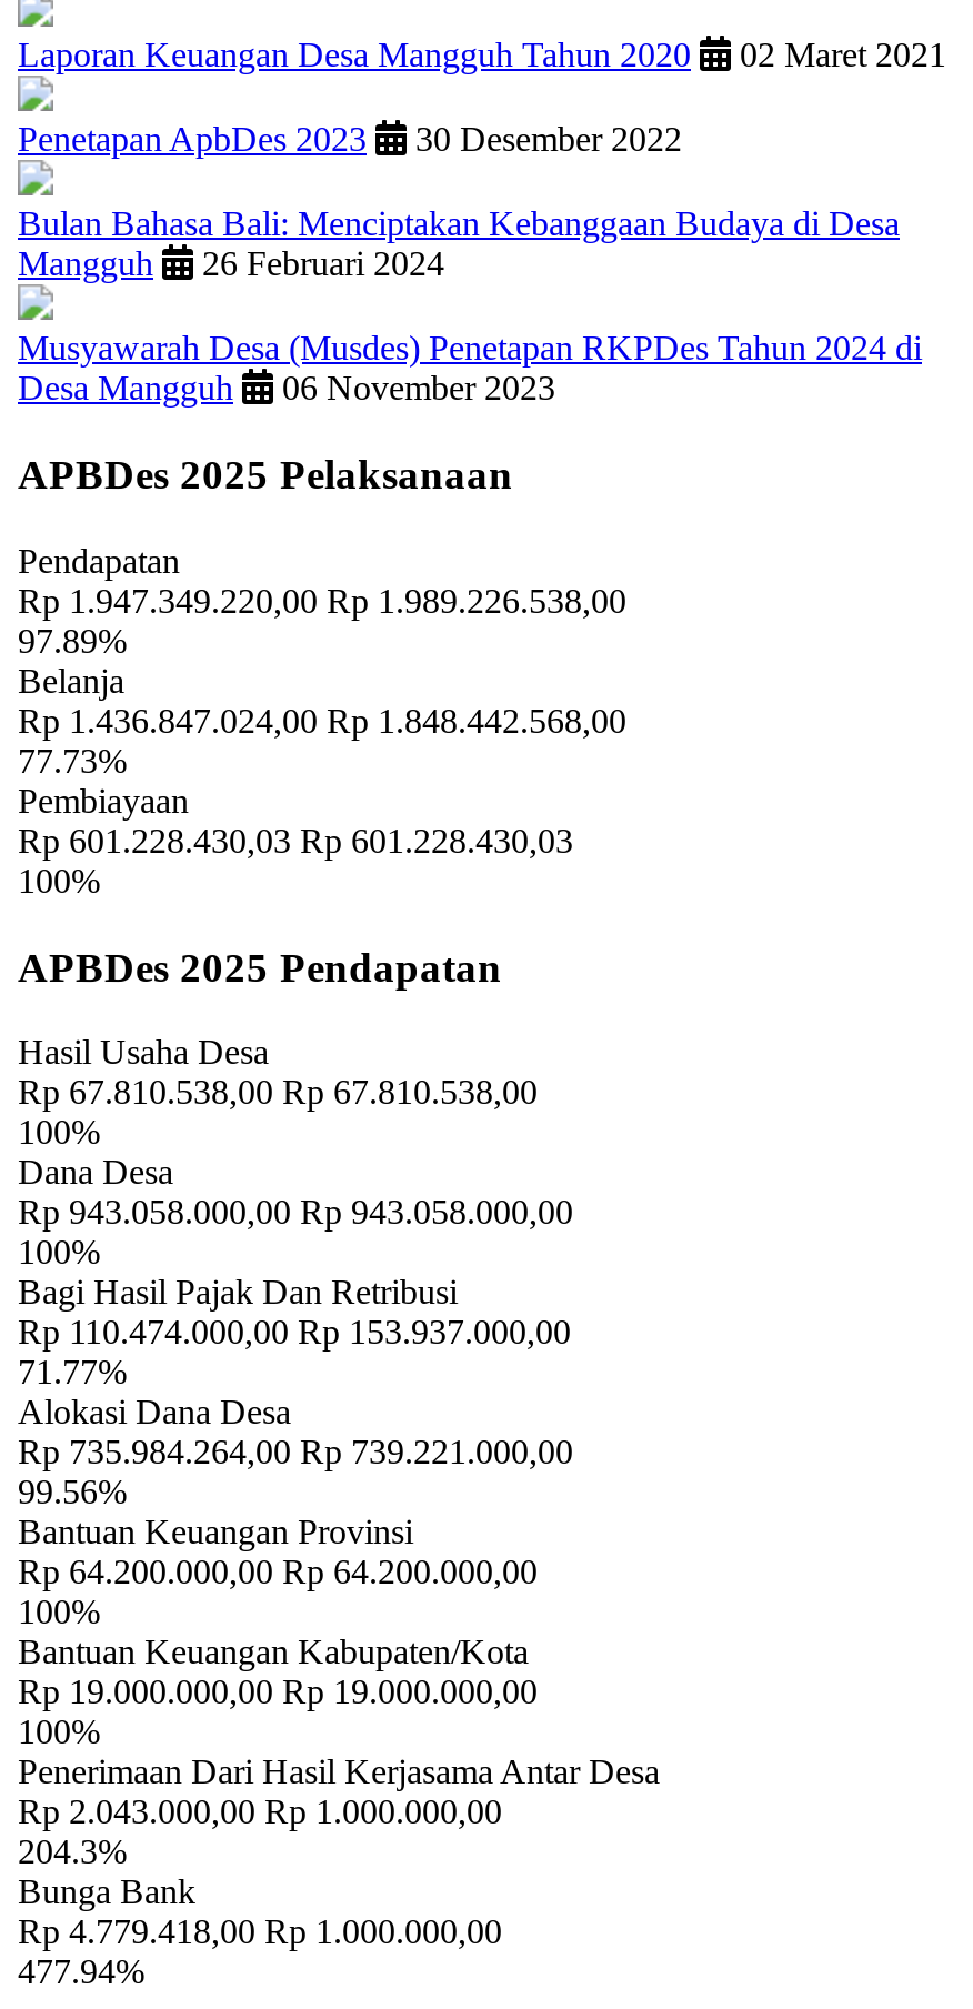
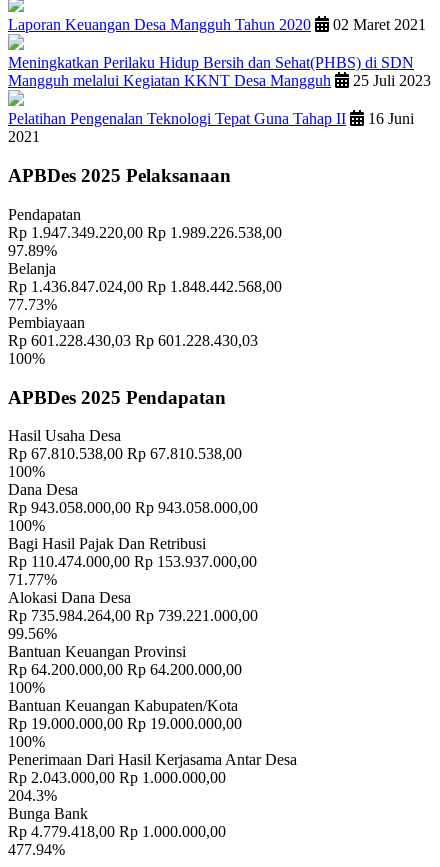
- Penetapan ApbDes 2023
- 30 Desember 2022
- Bulan Bahasa Bali: Menciptakan Kebanggaan Budaya di Desa
- Mangguh
- 26 Februari 2024
- Musyawarah Desa (Musdes) Penetapan RKPDes Tahun 2024 di
- Desa Mangguh
- 06 November 2023
+ Meningkatkan Perilaku Hidup Bersih dan Sehat(PHBS) di SDN
+ Mangguh melalui Kegiatan KKNT Desa Mangguh
+ 25 Juli 2023
+ Pelatihan Pengenalan Teknologi Tepat Guna Tahap II
+ 16 Juni
+ 2021
